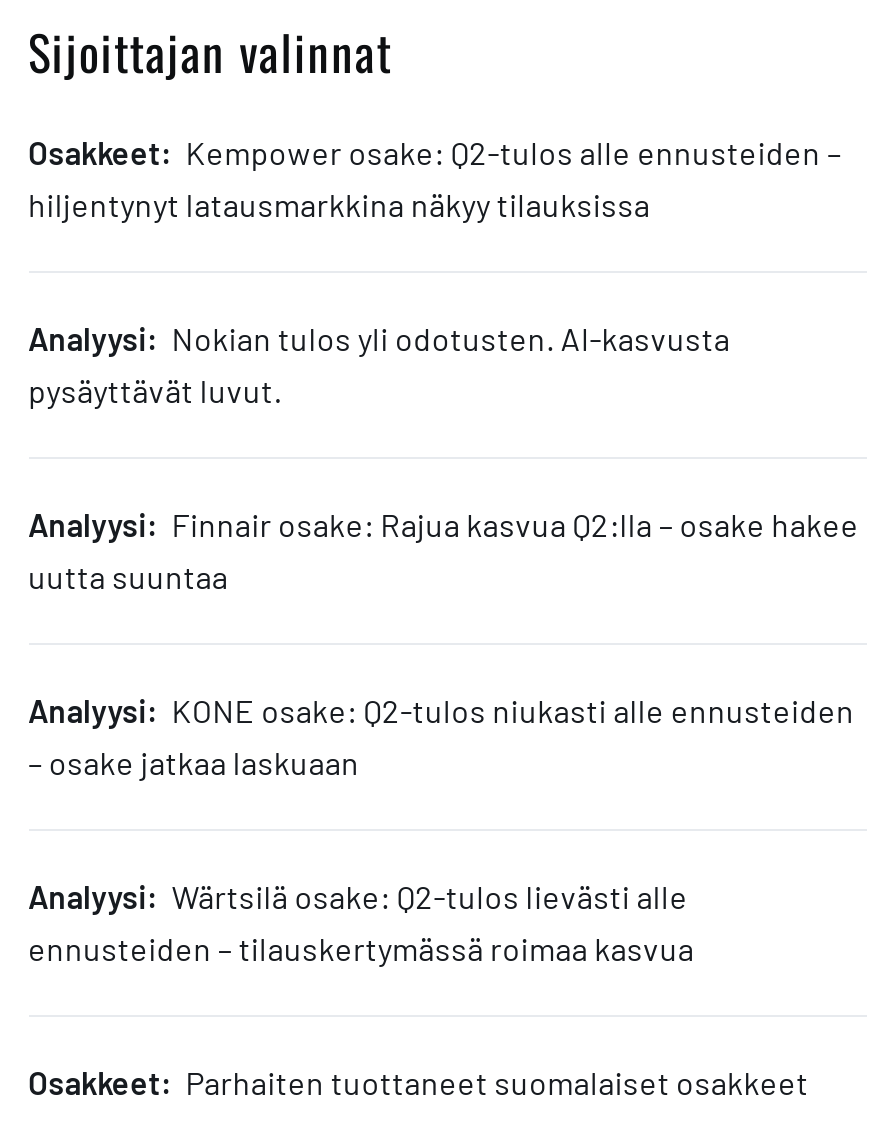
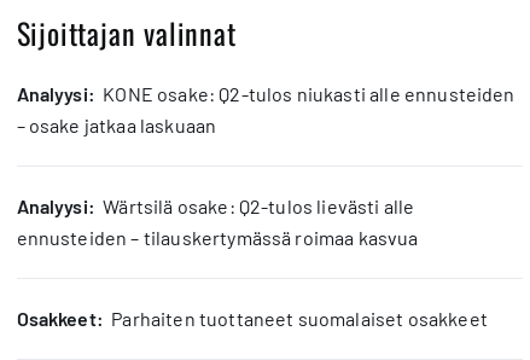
- osakkeet: Kempower osake: Q2-tulos alle ennusteiden –
- hiljentynyt latausmarkkina näkyy tilauksissa

- analyysi: Nokian tulos yli odotusten. AI-kasvusta
- pysäyttävät luvut.

- analyysi: Finnair osake: Rajua kasvua Q2:lla – osake hakee
- uutta suuntaa
